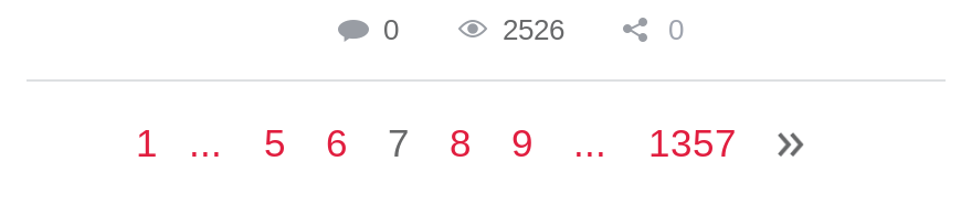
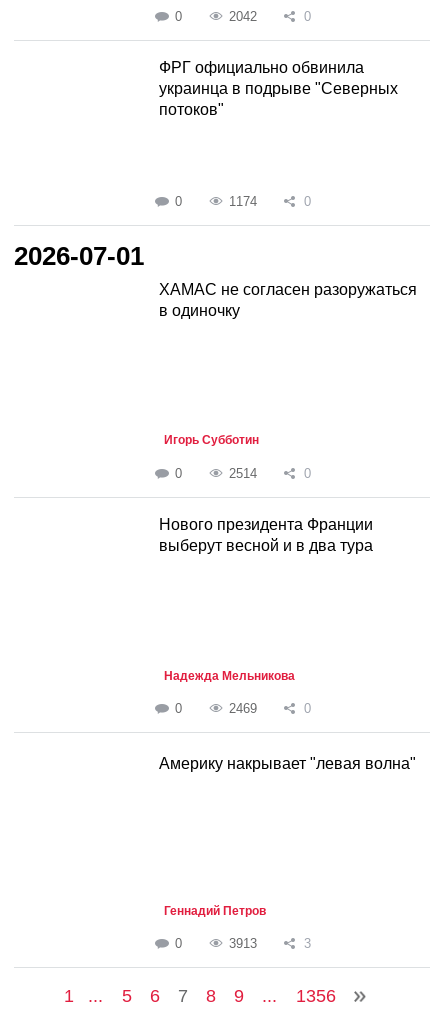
- 2526
+ 2042

+ 0
+ 1174
+ 0
+ 2026-07-01
+ ХАМАС не согласен разоружаться
+ в одиночку

+ ФРГ официально обвинила
+ украинца в подрыве "Северных
+ потоков"

+ Игорь Субботин
+ 0
+ 2514
+ 0
+ Нового президента Франции
+ выберут весной и в два тура

+ Надежда Мельникова
+ 0
+ 2469
+ 0
+ Америку накрывает "левая волна"

+ Геннадий Петров
+ 0
+ 3913
+ 3

- 1357
+ 1356
